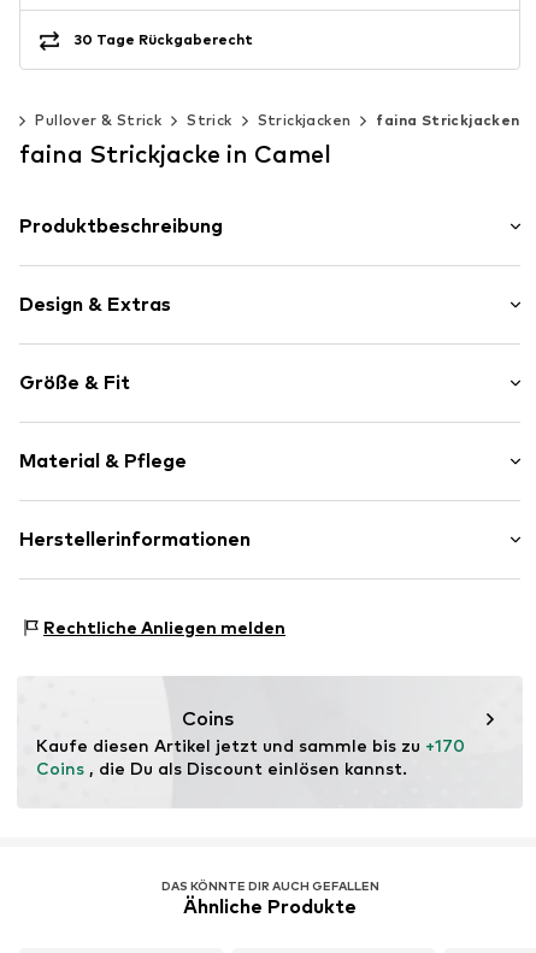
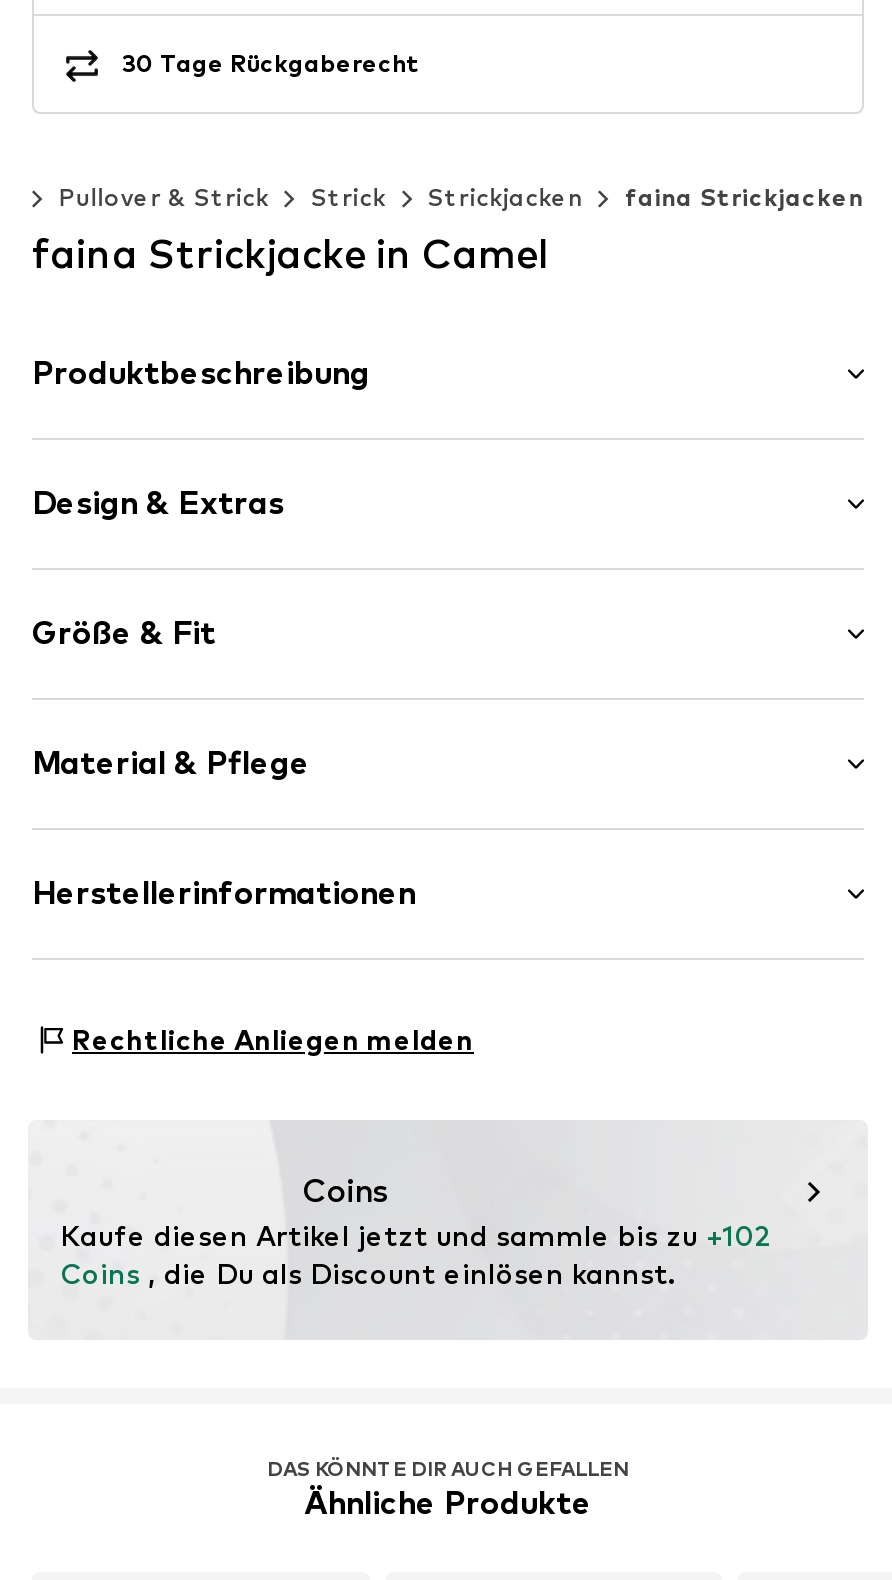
- Kaufe diesen Artikel jetzt und sammle bis zu +170
+ Kaufe diesen Artikel jetzt und sammle bis zu +102
